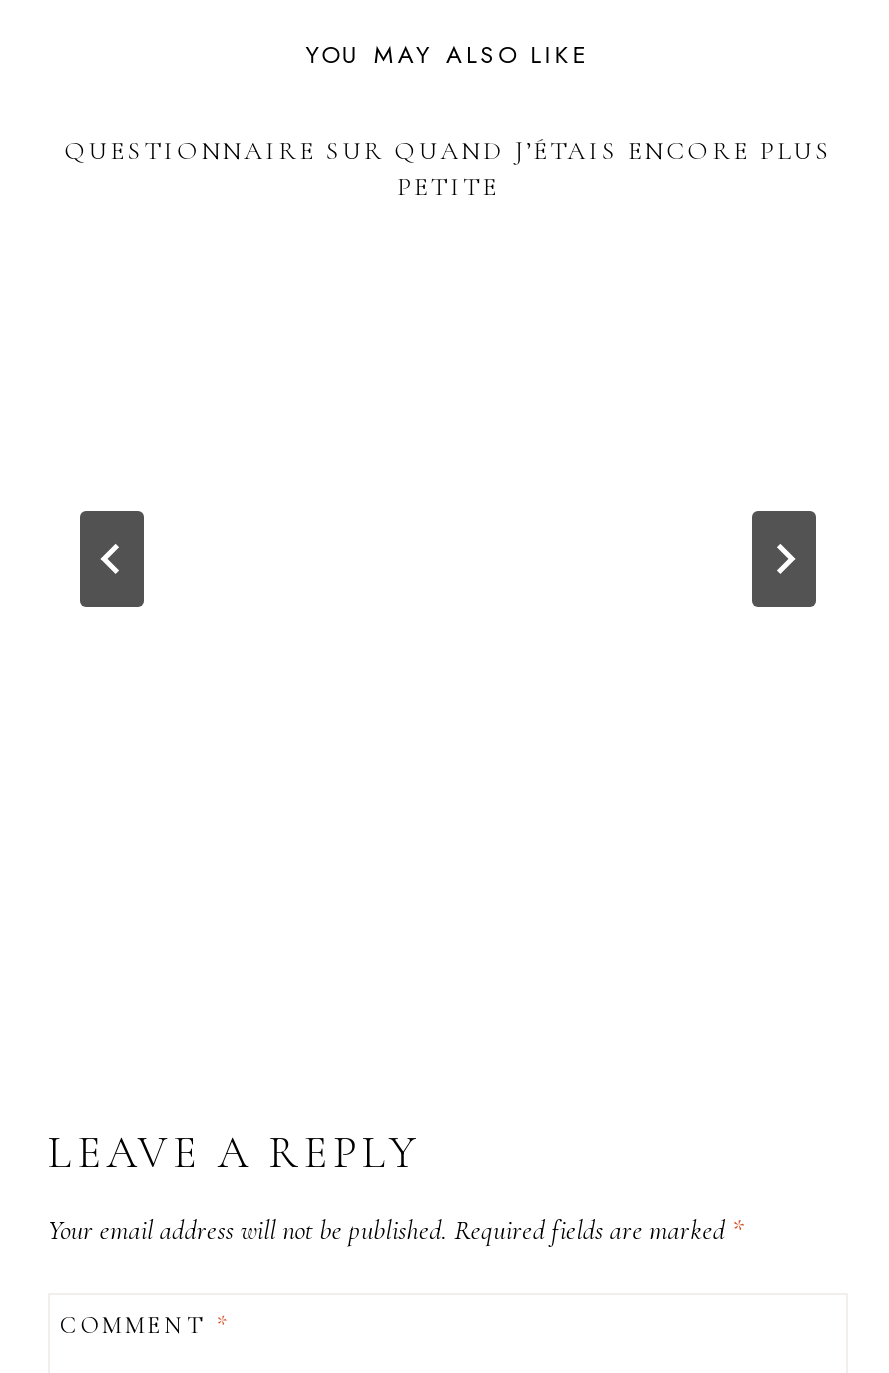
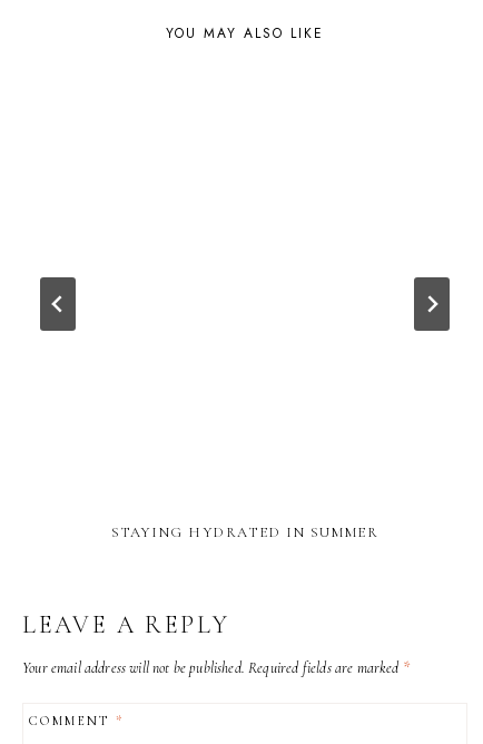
- QUESTIONNAIRE SUR QUAND J’ÉTAIS ENCORE PLUS
- PETITE
+ STAYING HYDRATED IN SUMMER
